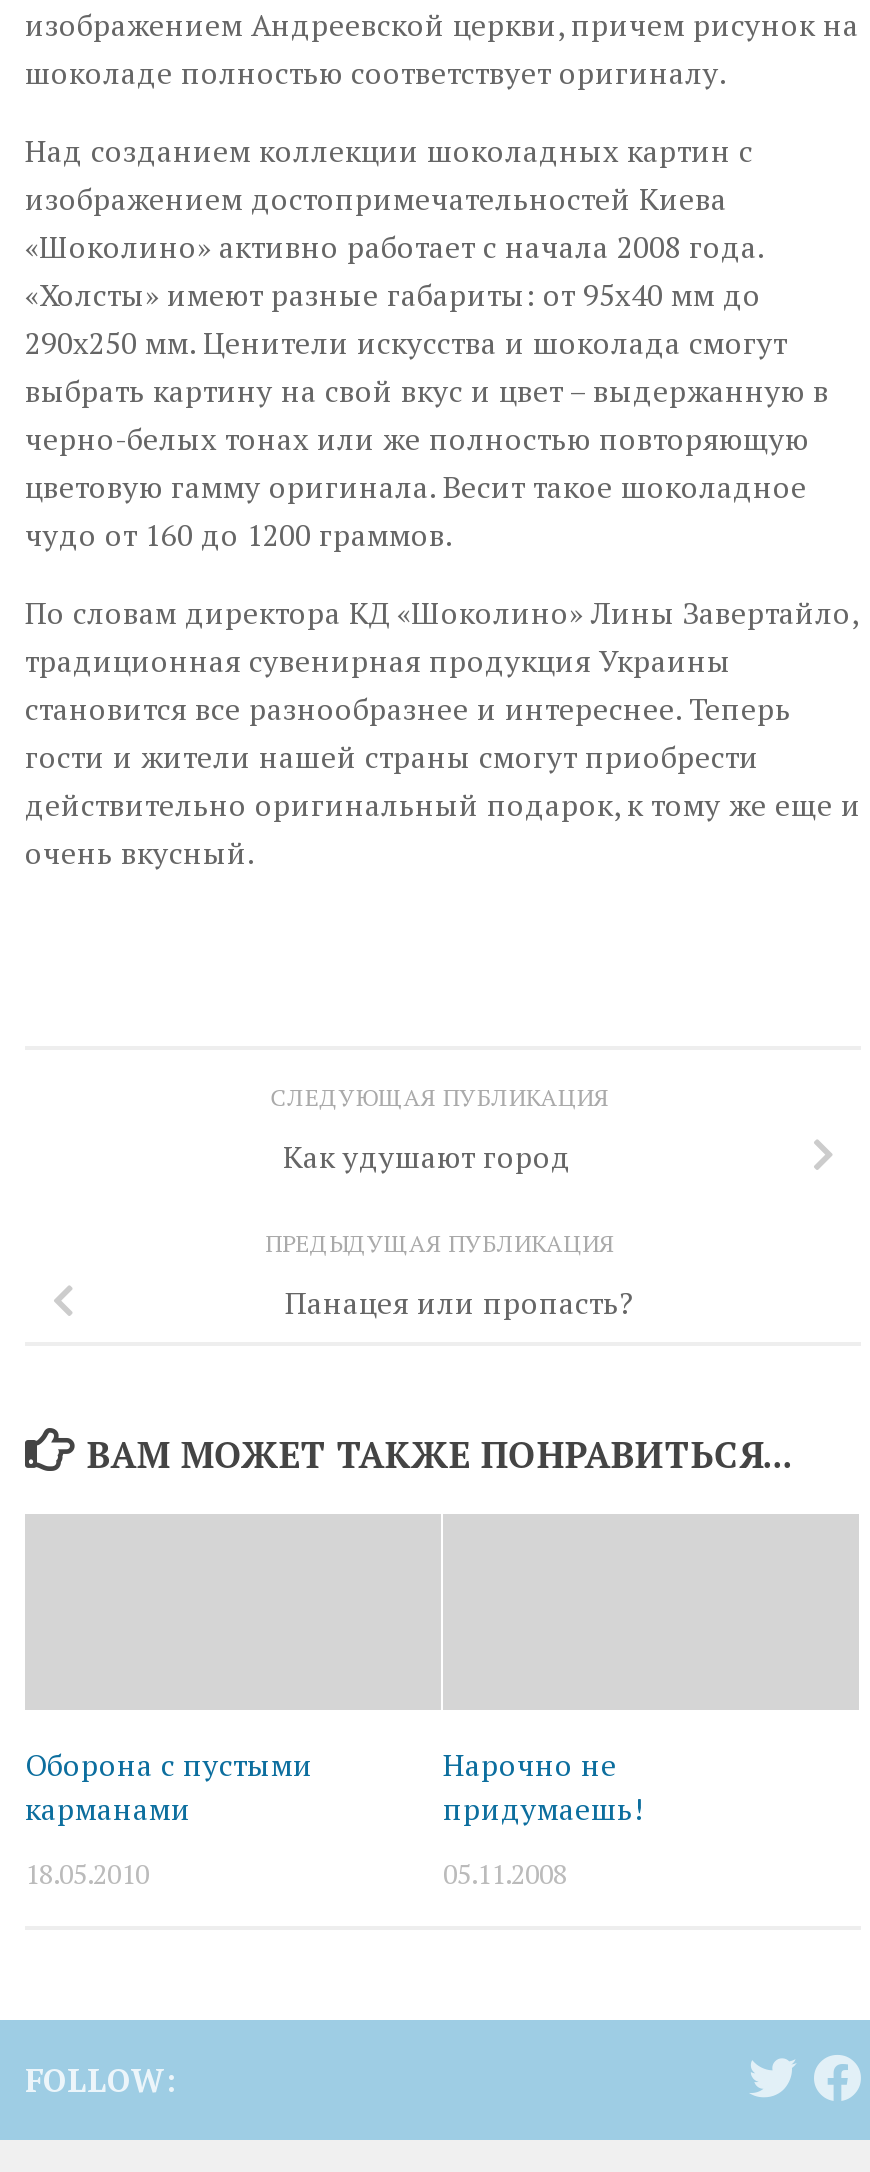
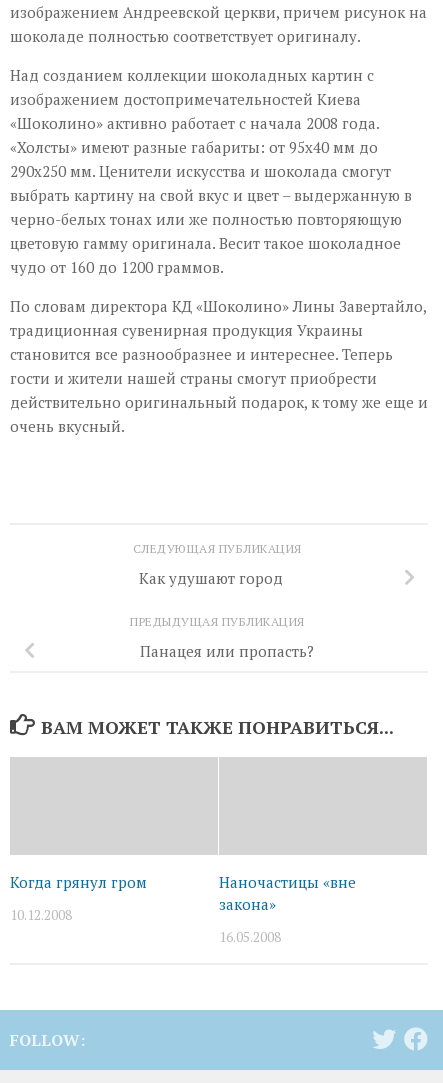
- Оборона с пустыми
- карманами
+ Когда грянул гром

- Нарочно не
- придумаешь!
+ Наночастицы «вне
+ закона»

- 18.05.2010
+ 10.12.2008

- 05.11.2008
+ 16.05.2008
